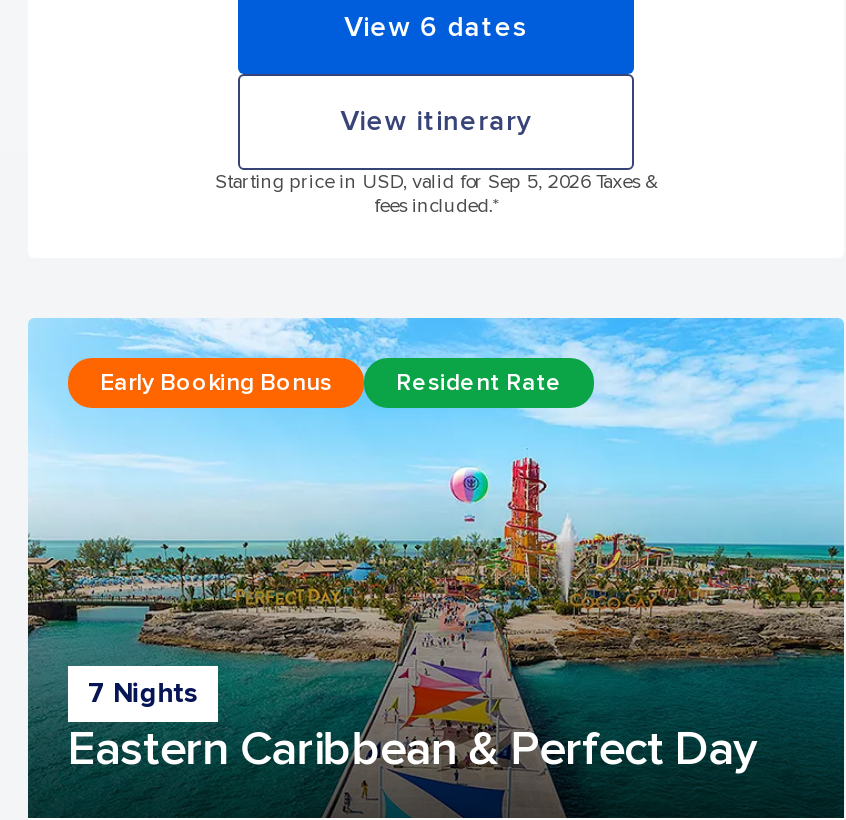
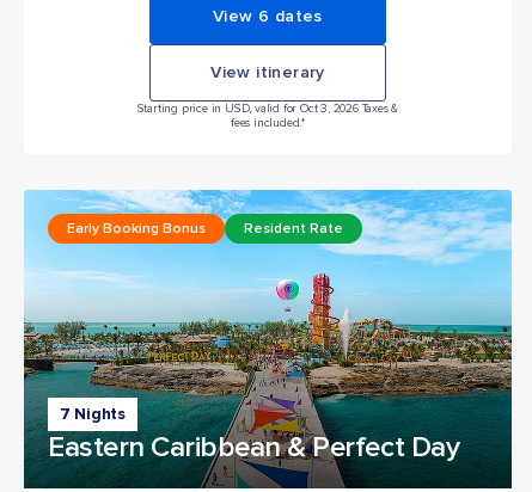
- Starting price in USD, valid for Sep 5, 2026 Taxes &
+ Starting price in USD, valid for Oct 3, 2026 Taxes &
